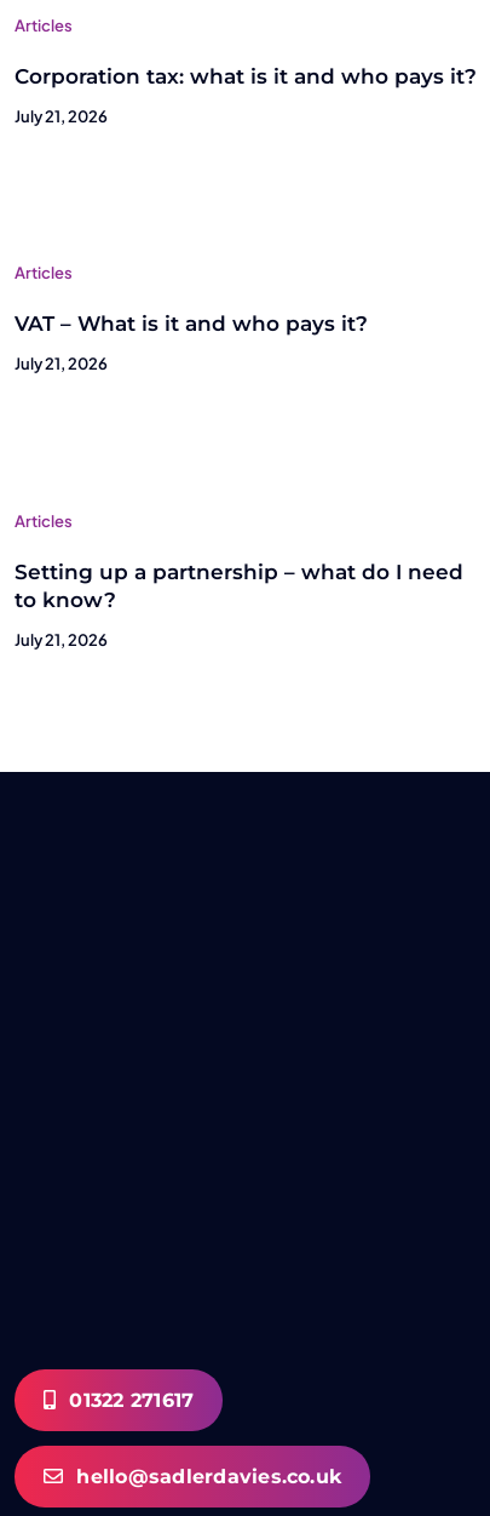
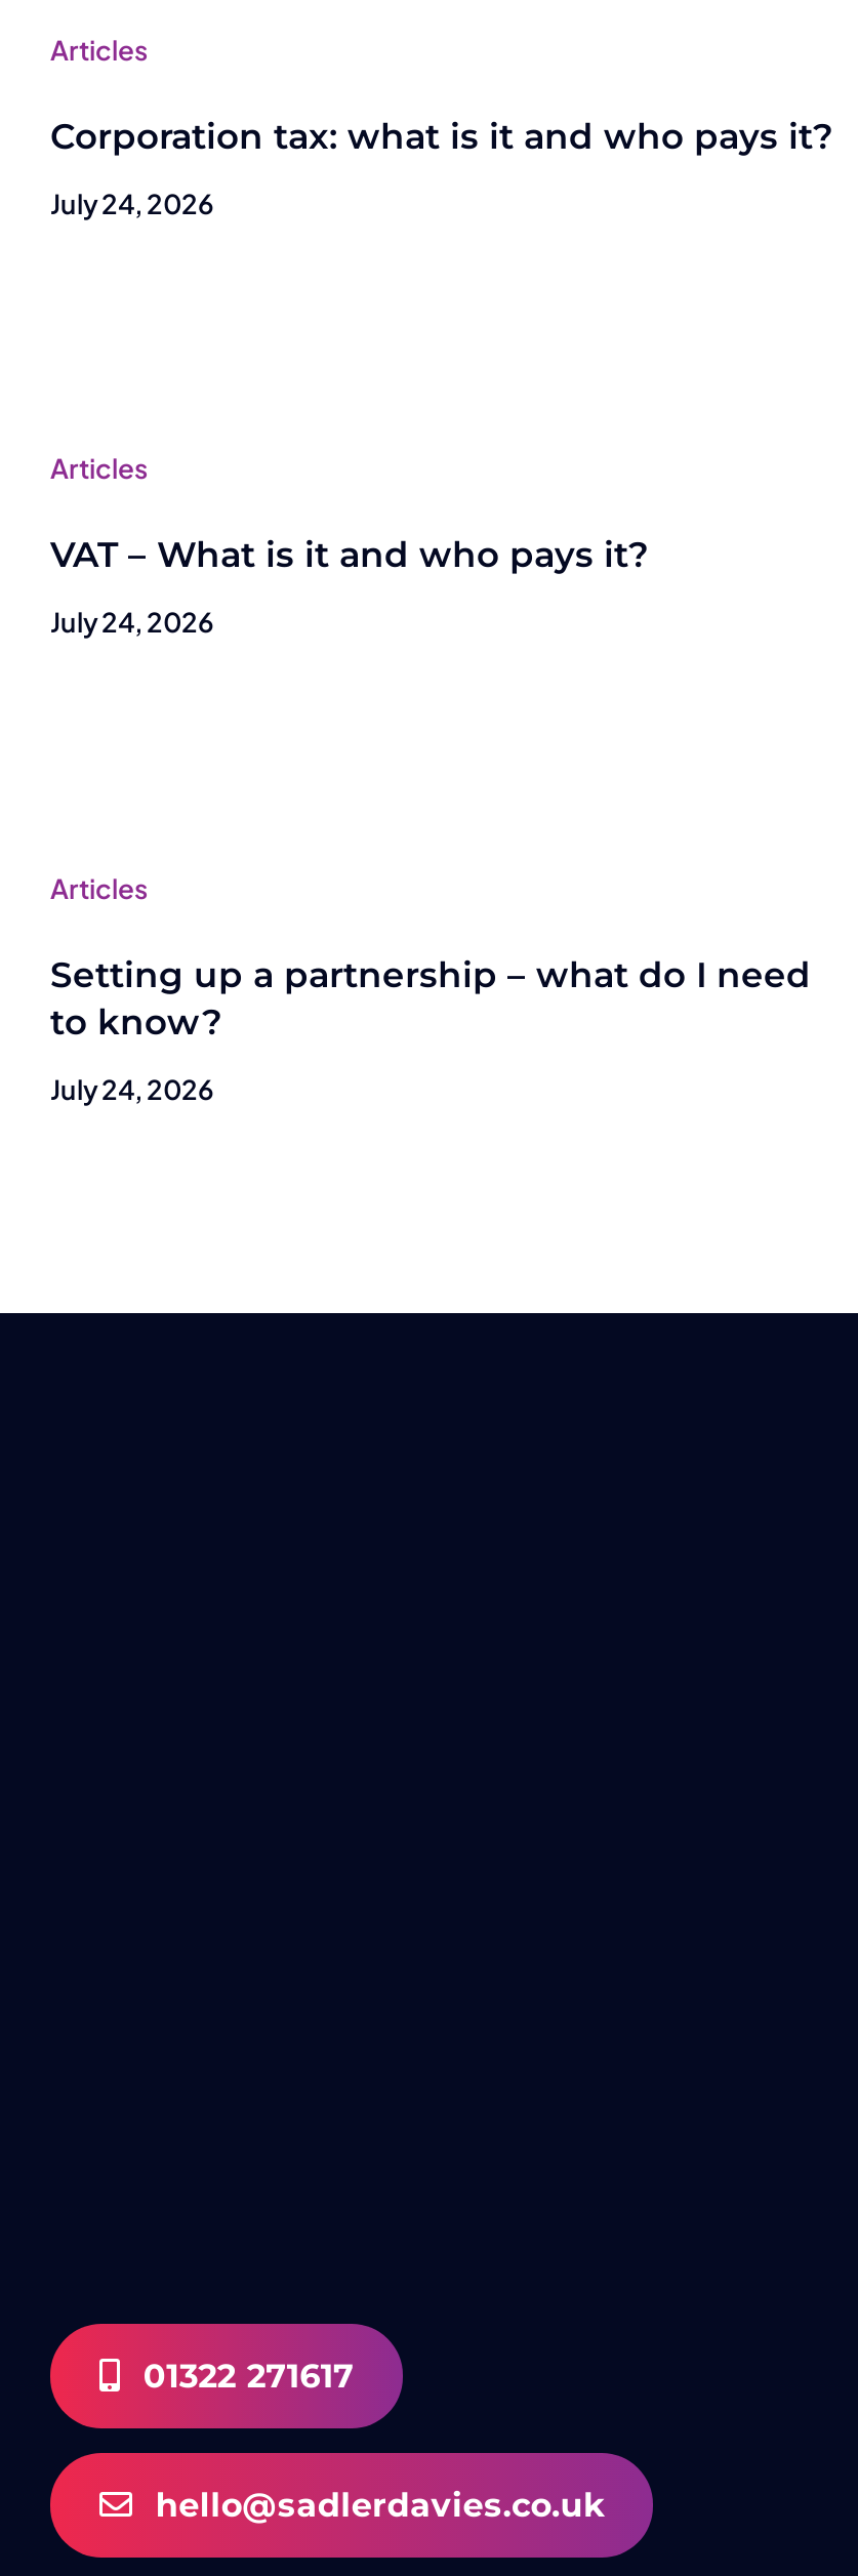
- July 21, 2026
+ July 24, 2026

- July 21, 2026
+ July 24, 2026

- July 21, 2026
+ July 24, 2026
